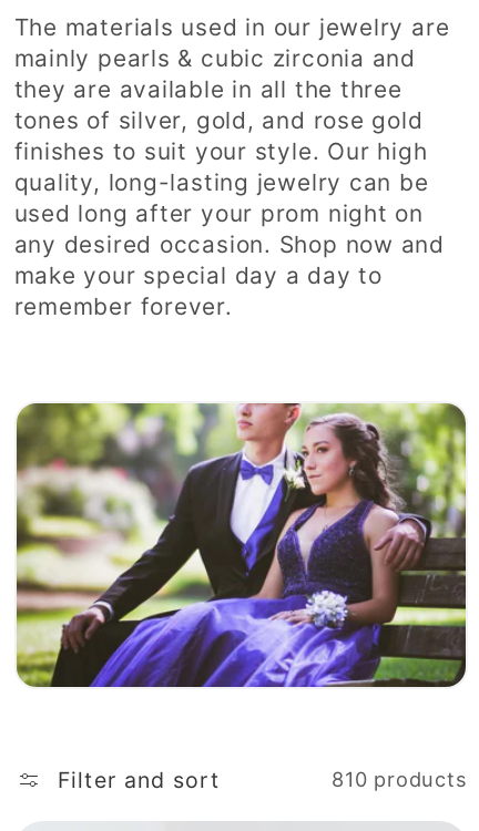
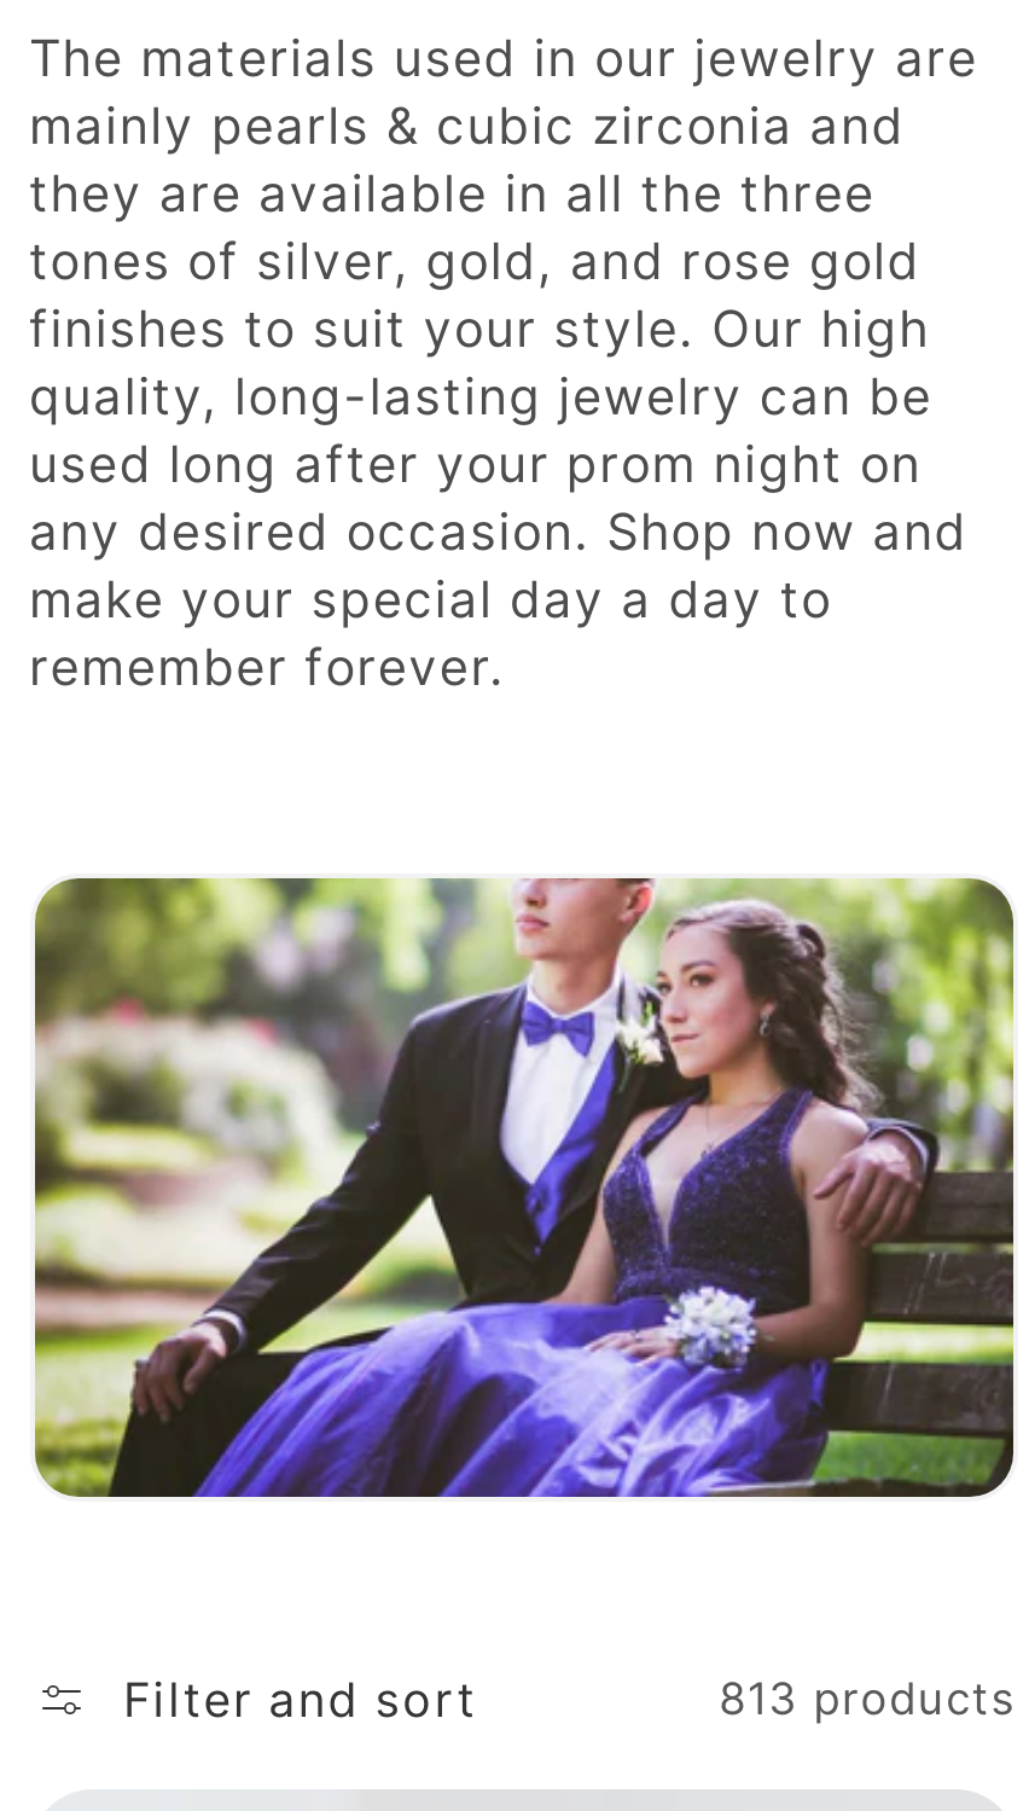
- 810 products
+ 813 products
